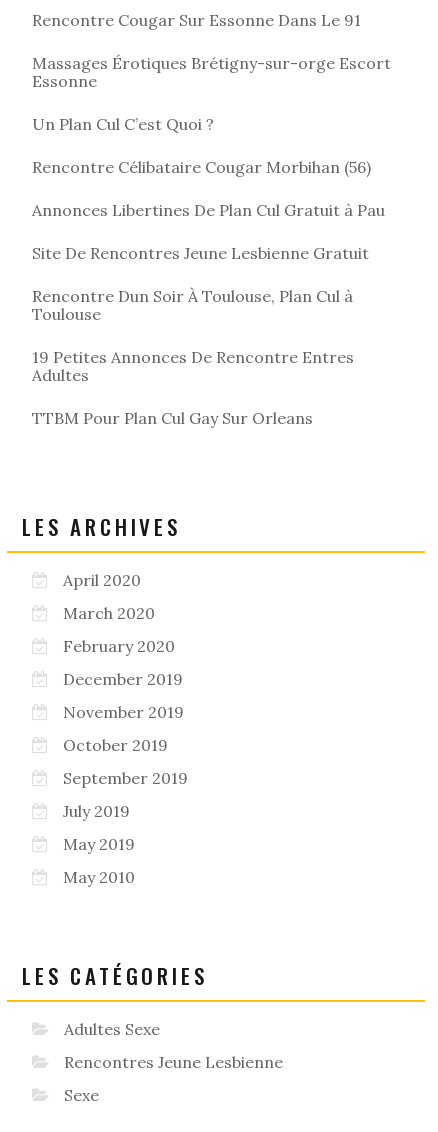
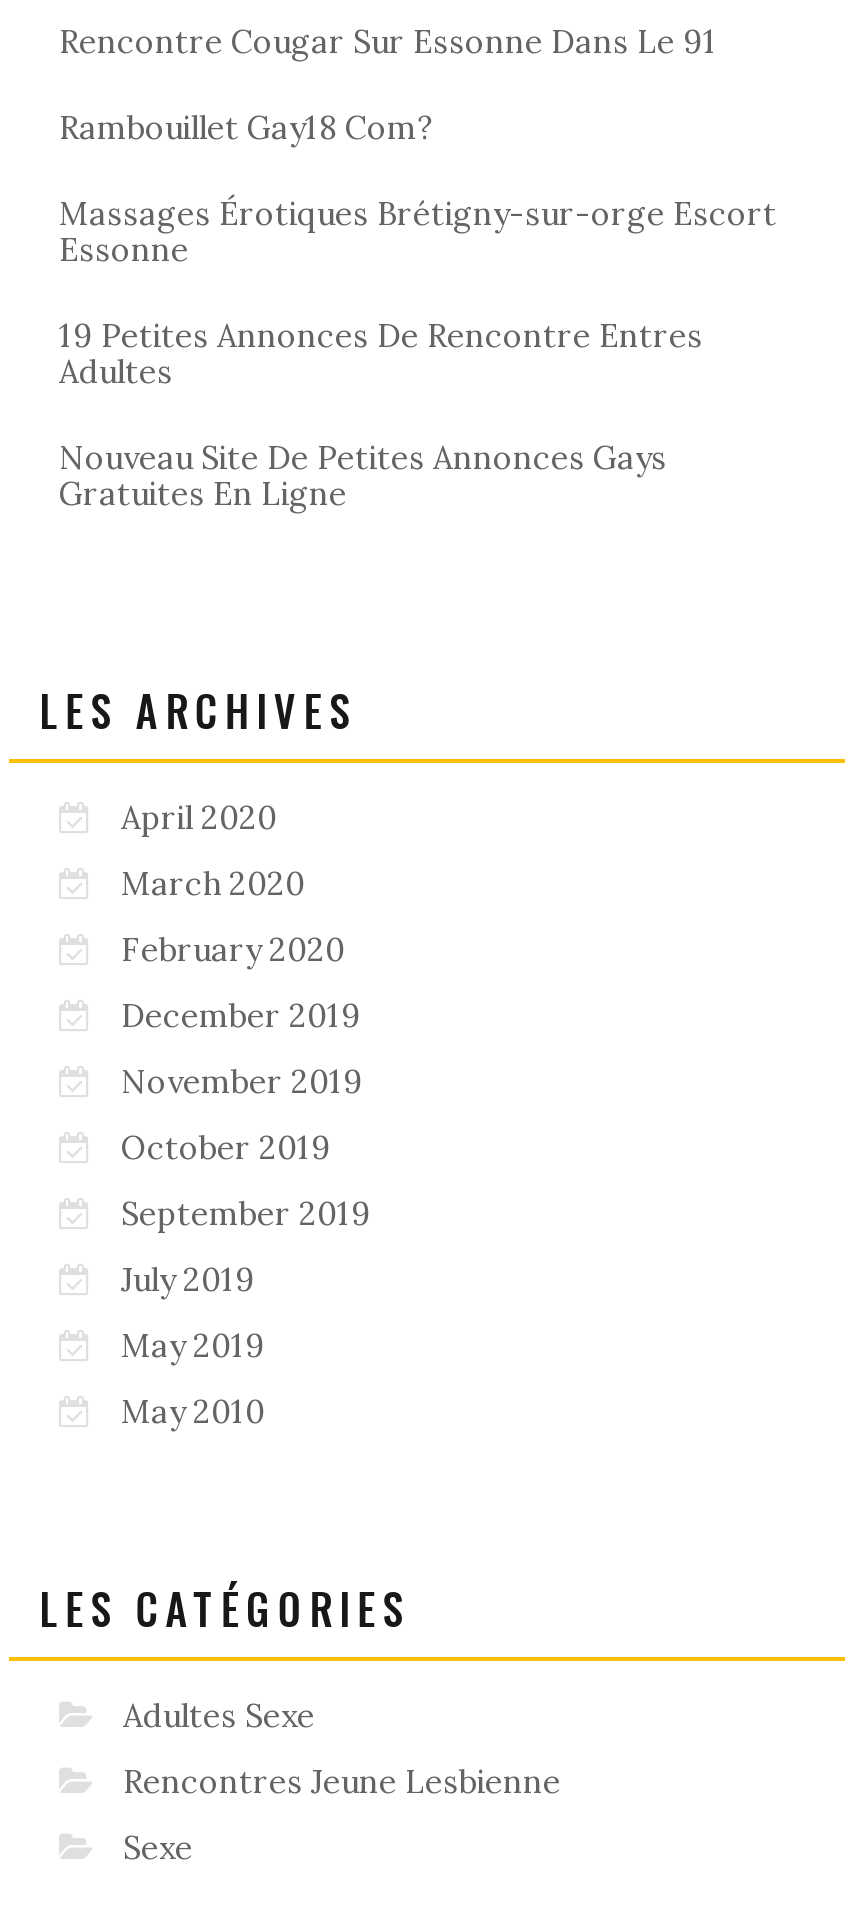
+ Rambouillet Gay18 Com?

moved down: Massages Érotiques Brétigny-sur-orge Escort | Essonne

- Un Plan Cul C’est Quoi ?
- Rencontre Célibataire Cougar Morbihan (56)
- Annonces Libertines De Plan Cul Gratuit à Pau
- Site De Rencontres Jeune Lesbienne Gratuit
- Rencontre Dun Soir À Toulouse, Plan Cul à
- Toulouse

moved up: 19 Petites Annonces De Rencontre Entres | Adultes

- TTBM Pour Plan Cul Gay Sur Orleans
+ Nouveau Site De Petites Annonces Gays
+ Gratuites En Ligne
